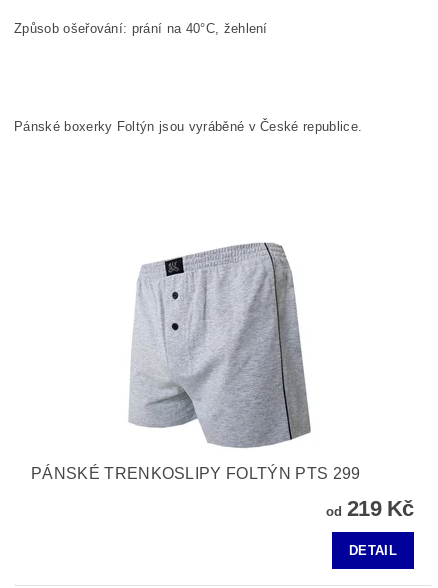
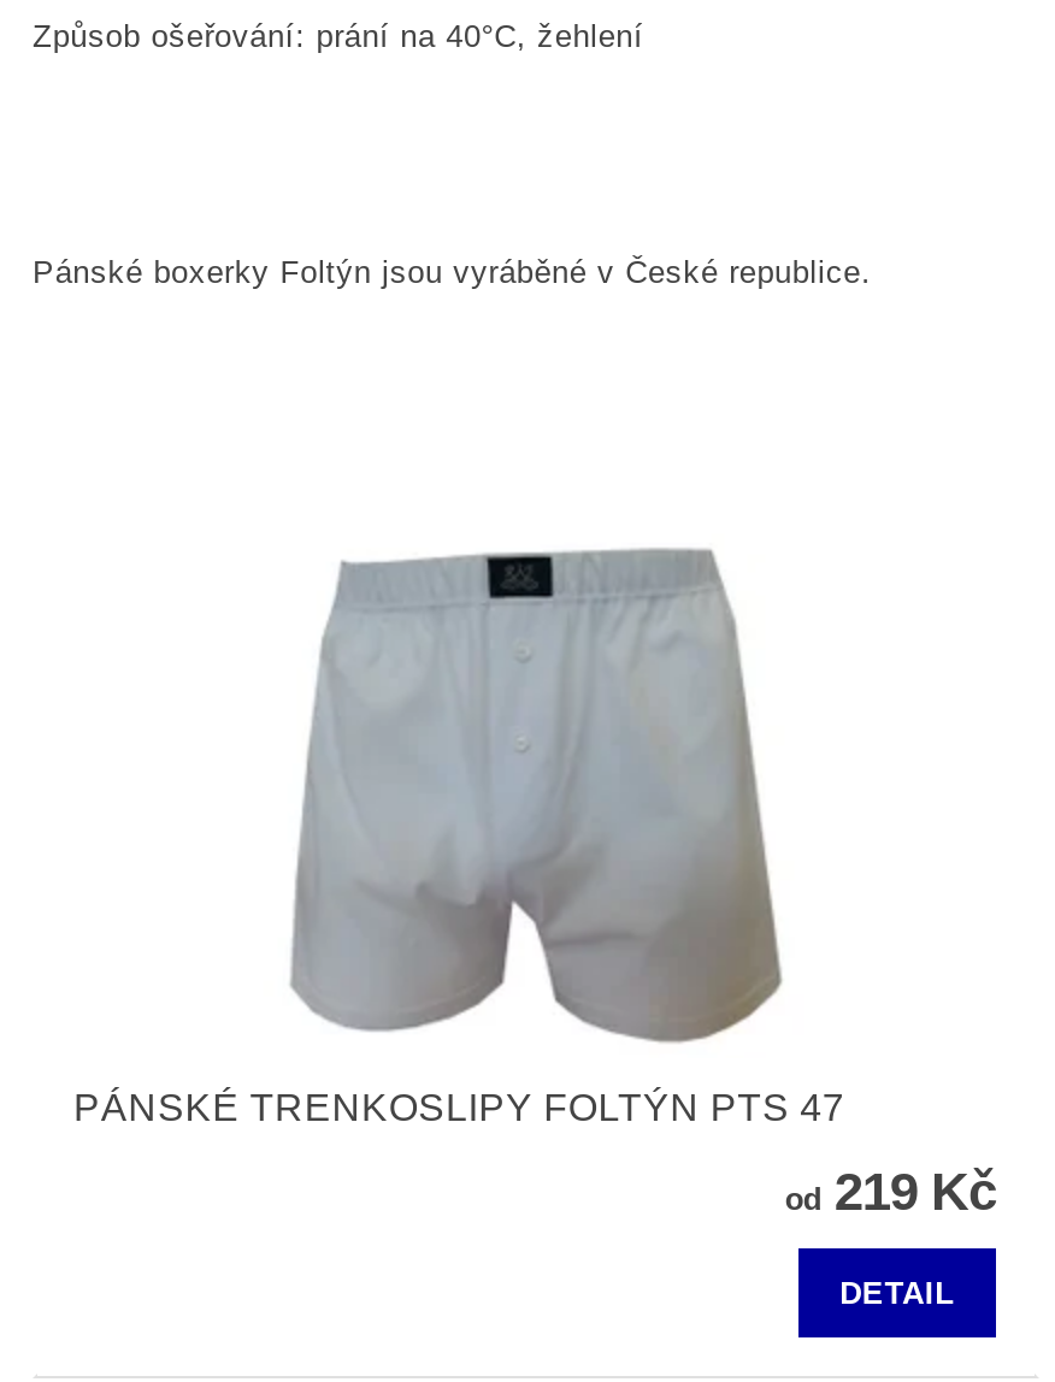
- [image]
- PÁNSKÉ TRENKOSLIPY FOLTÝN PTS 299
+ [image]
+ PÁNSKÉ TRENKOSLIPY FOLTÝN PTS 47
